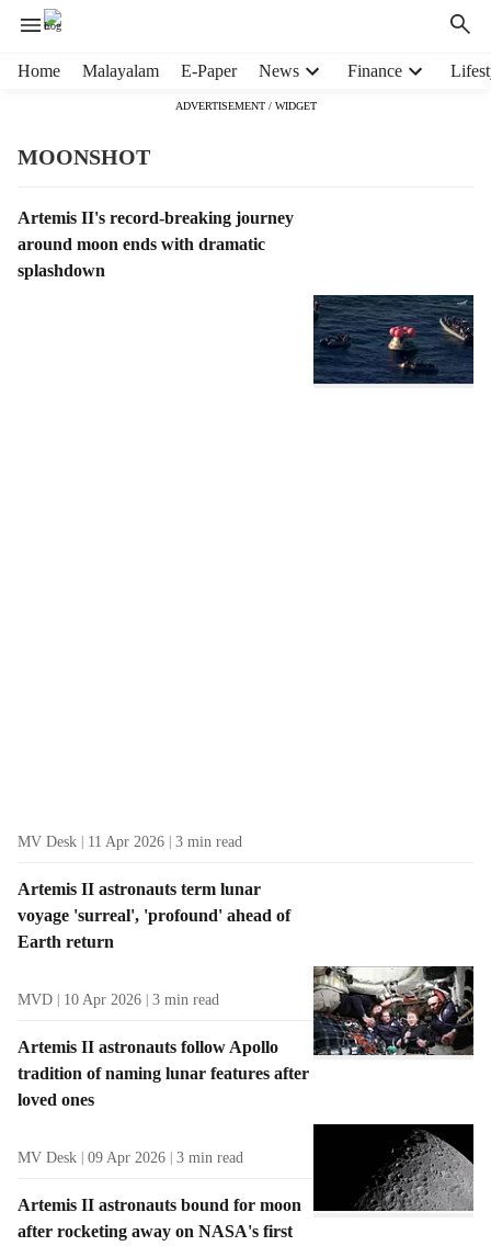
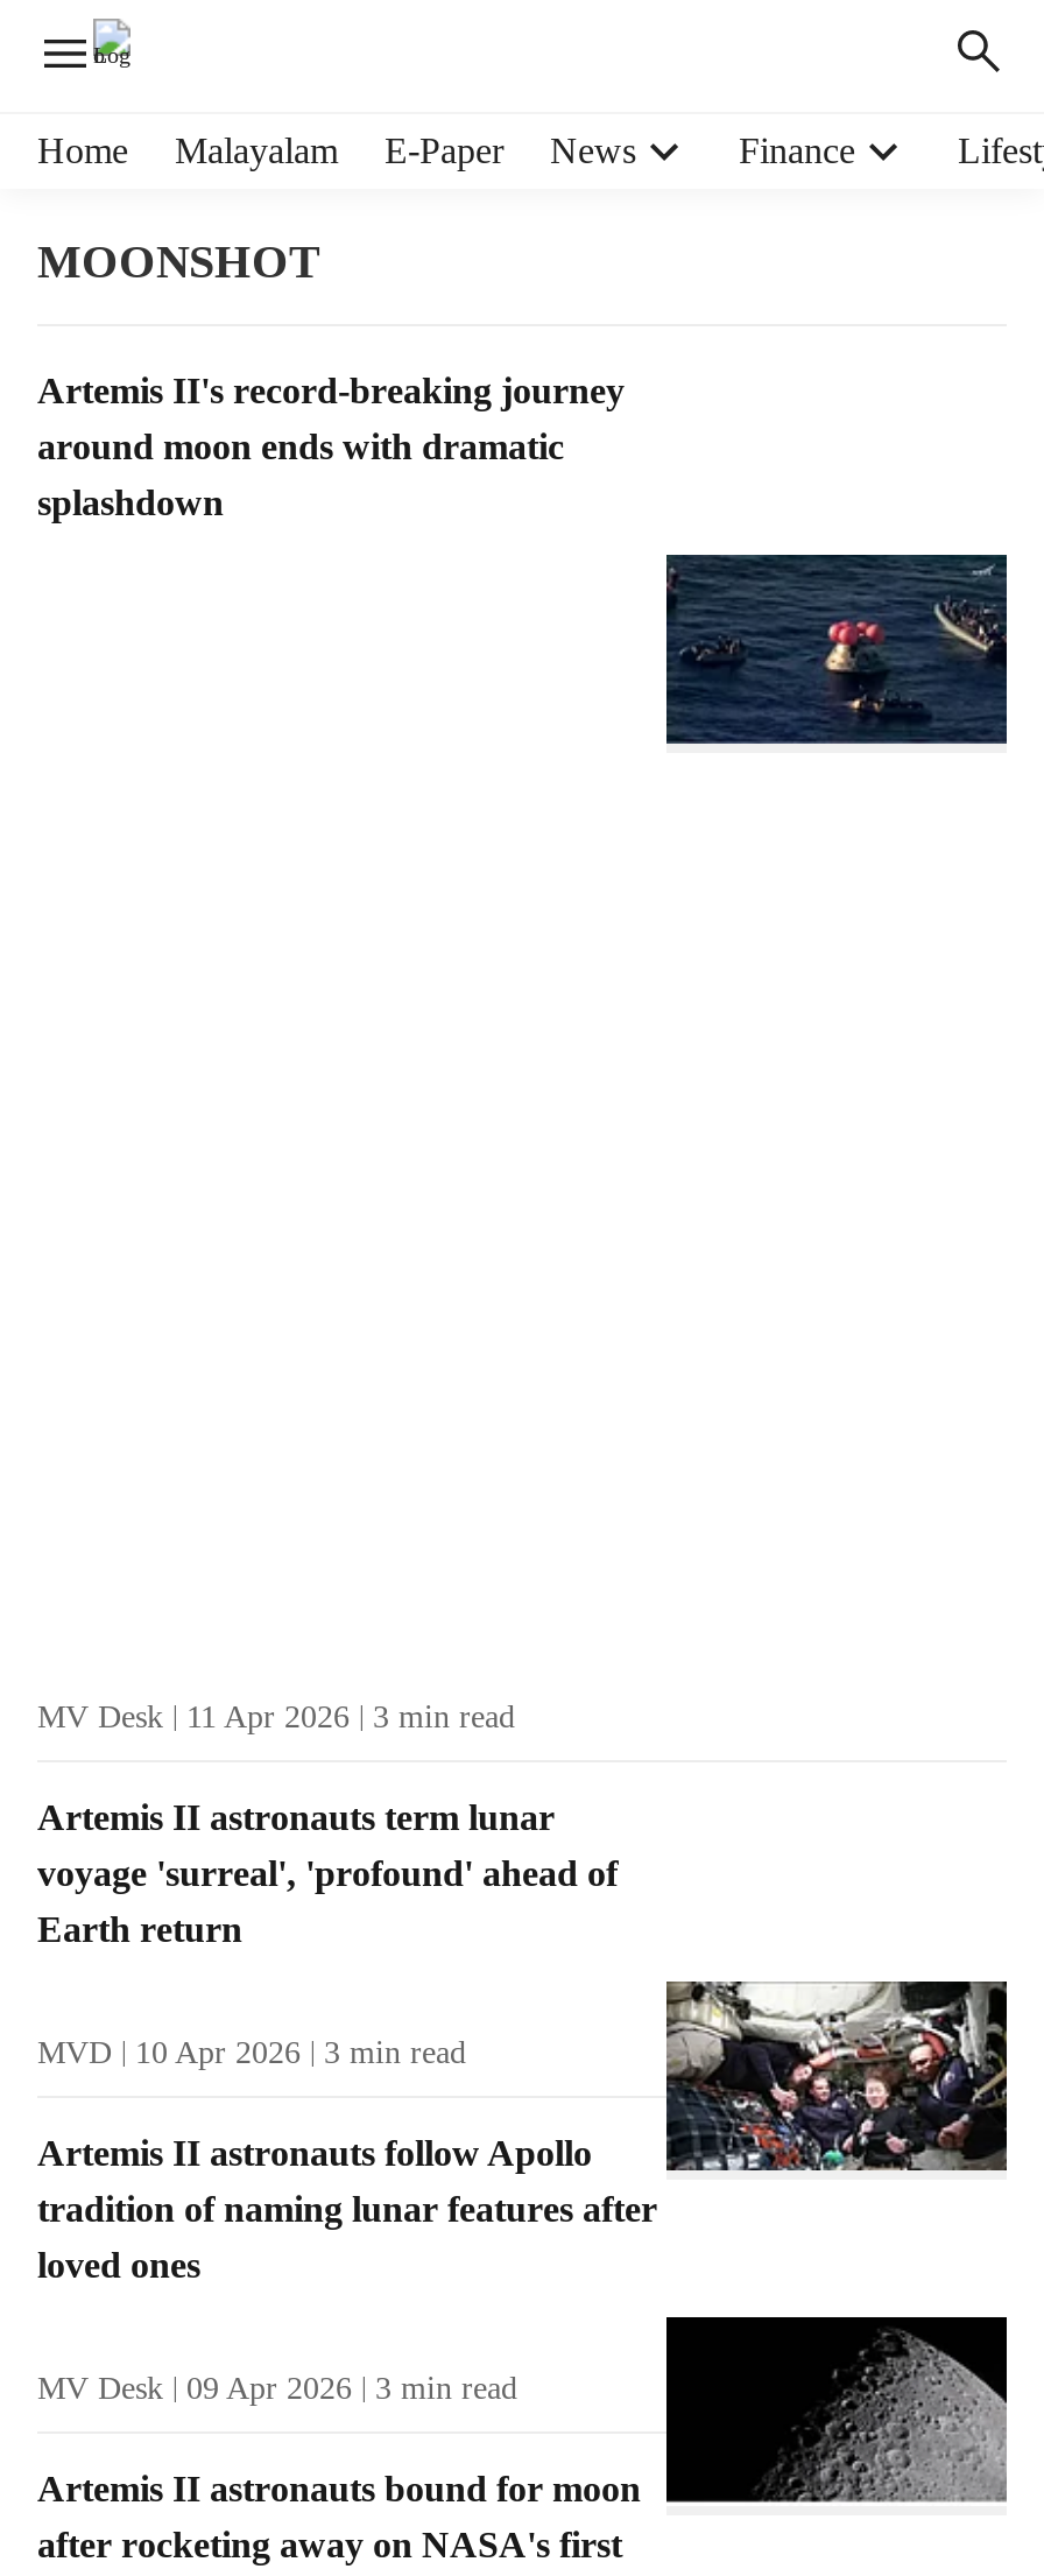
- ADVERTISEMENT / WIDGET
